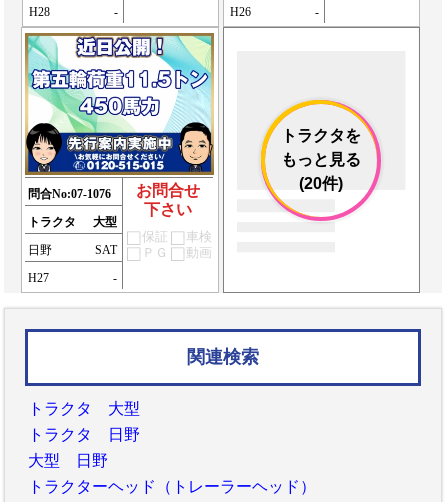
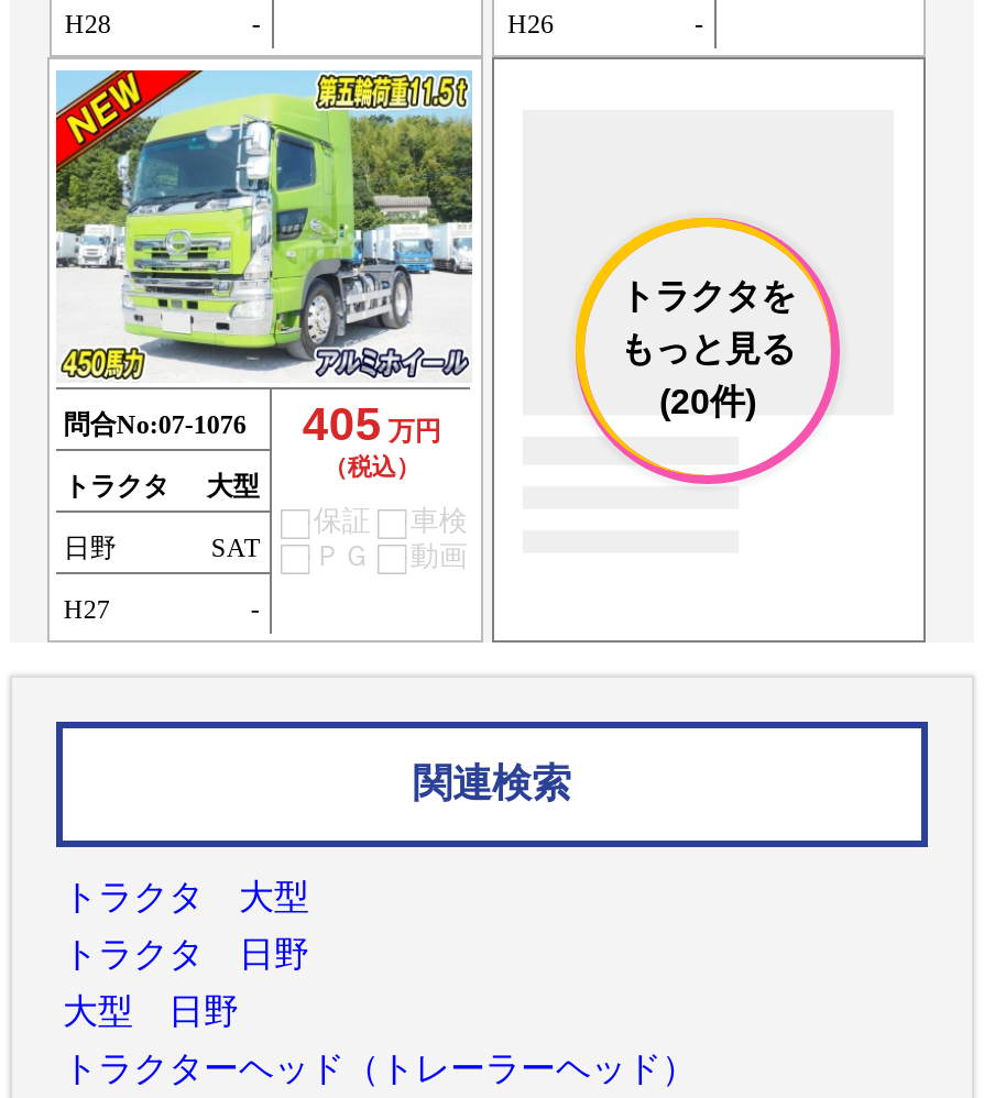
- [image]
- お問合せ
- 下さい
+ [image]
+ 405 万円
+ （税込）
